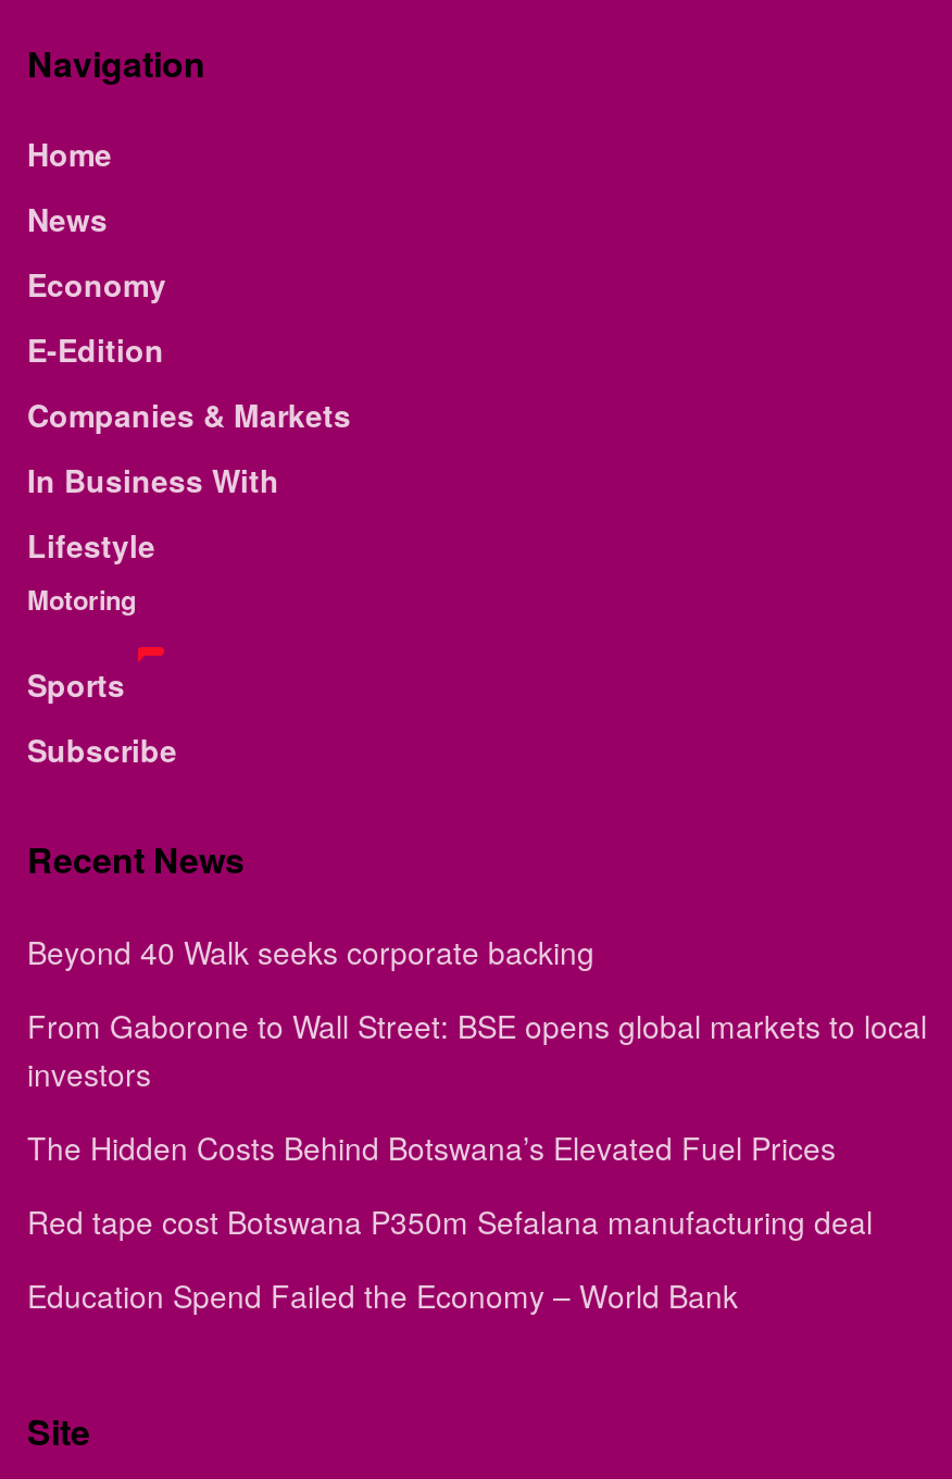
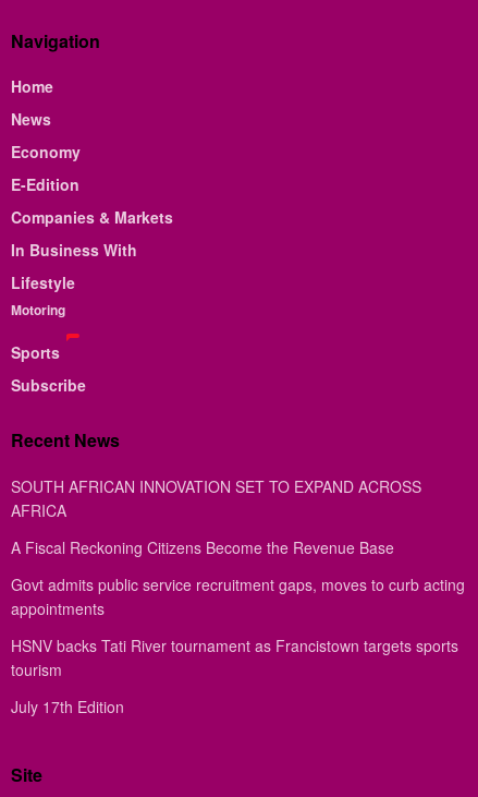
- Beyond 40 Walk seeks corporate backing
+ SOUTH AFRICAN INNOVATION SET TO EXPAND ACROSS
+ AFRICA

- From Gaborone to Wall Street: BSE opens global markets to local
- investors
+ A Fiscal Reckoning Citizens Become the Revenue Base

- The Hidden Costs Behind Botswana’s Elevated Fuel Prices
+ Govt admits public service recruitment gaps, moves to curb acting
+ appointments

- Red tape cost Botswana P350m Sefalana manufacturing deal
+ HSNV backs Tati River tournament as Francistown targets sports
+ tourism

- Education Spend Failed the Economy – World Bank
+ July 17th Edition
